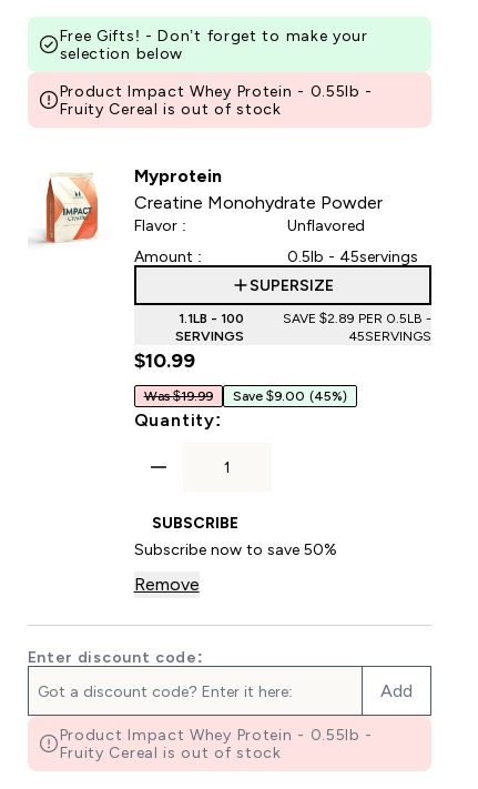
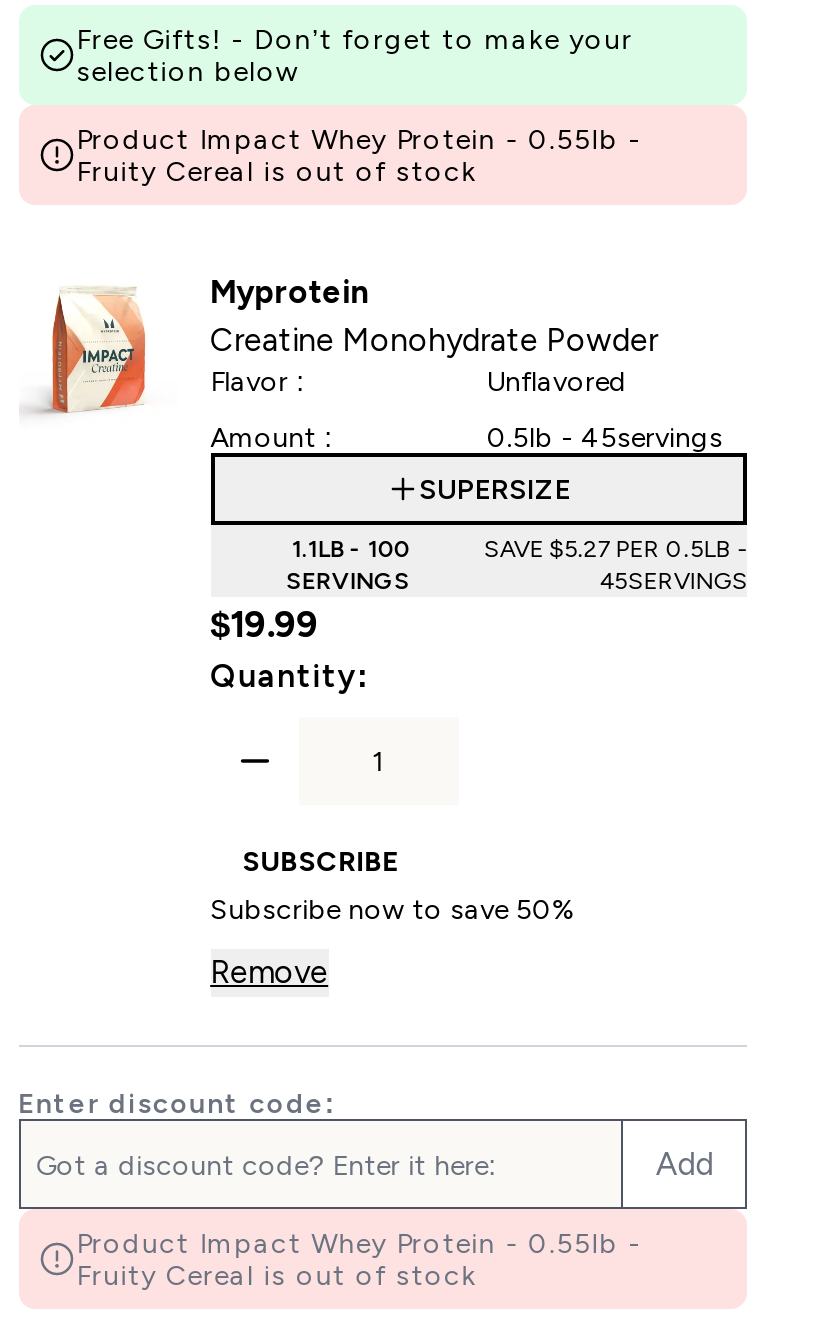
- SAVE $2.89 PER 0.5LB -
+ SAVE $5.27 PER 0.5LB -

- $10.99
- Was $19.99
- Save $9.00 (45%)
+ $19.99
